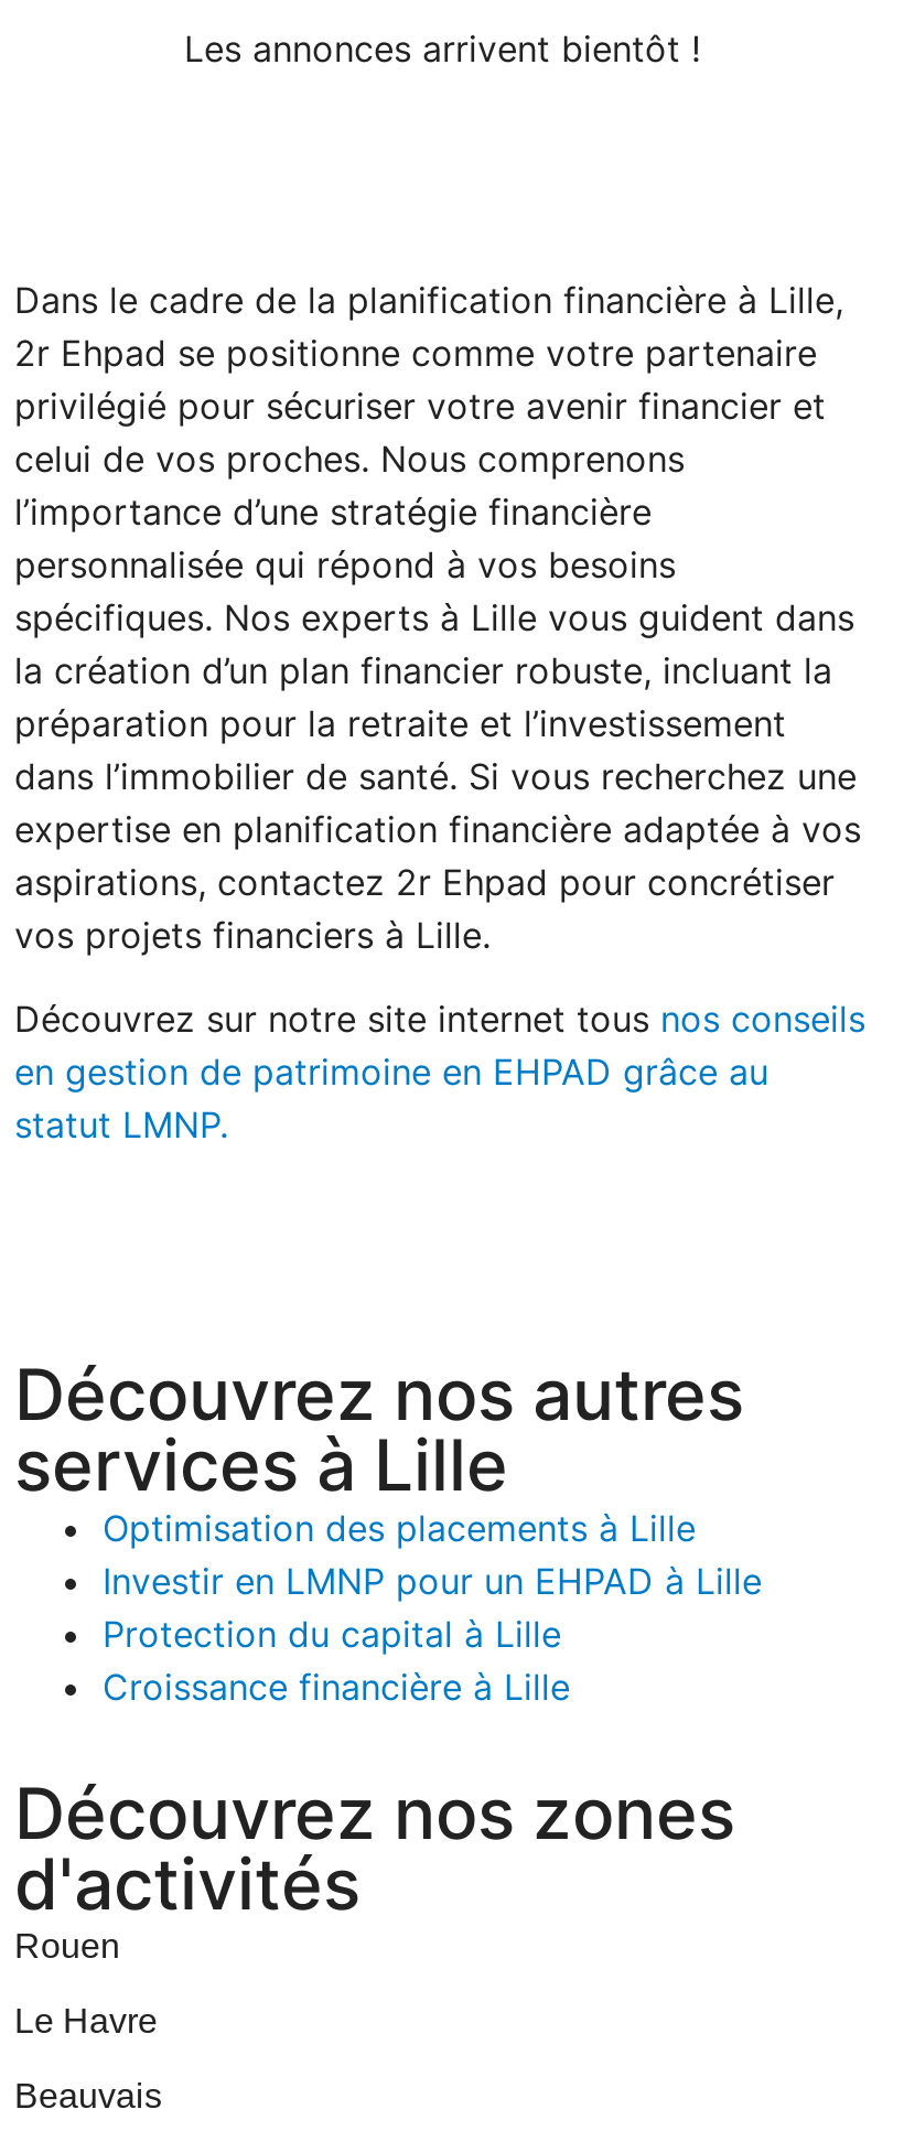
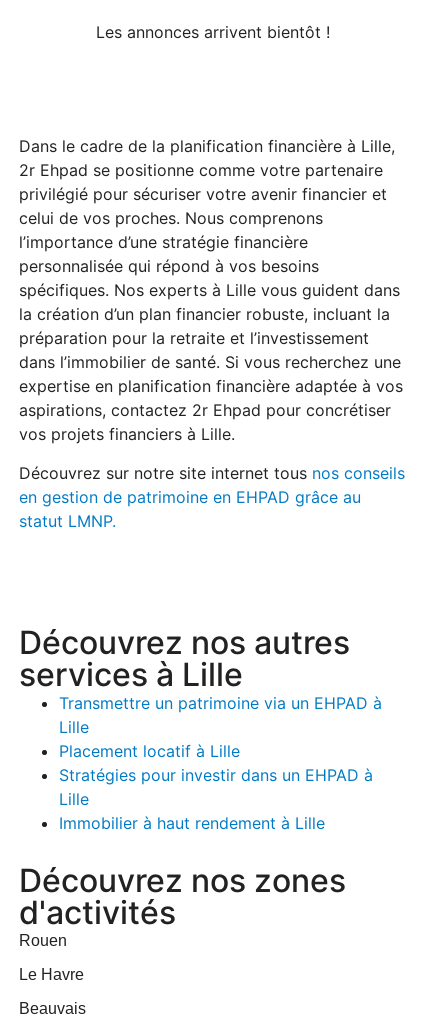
- Optimisation des placements à Lille
- Investir en LMNP pour un EHPAD à Lille
- Protection du capital à Lille
- Croissance financière à Lille
+ Transmettre un patrimoine via un EHPAD à
+ Lille
+ Placement locatif à Lille
+ Stratégies pour investir dans un EHPAD à
+ Lille
+ Immobilier à haut rendement à Lille
